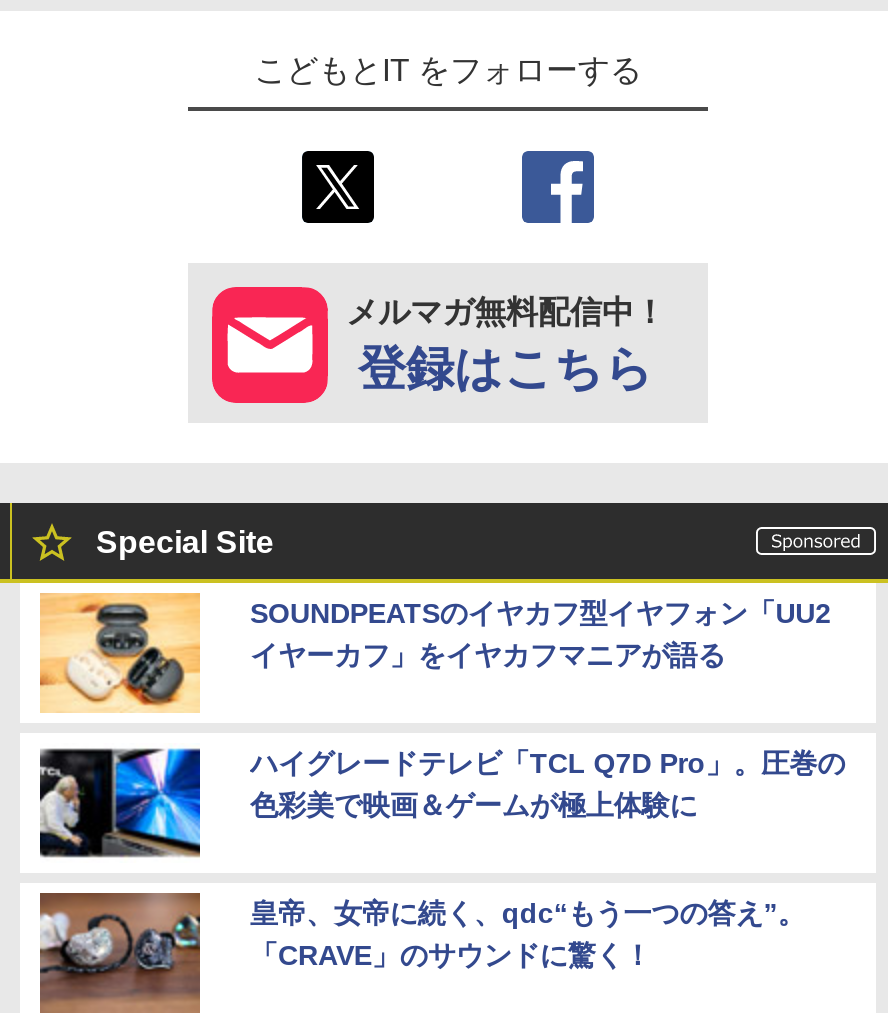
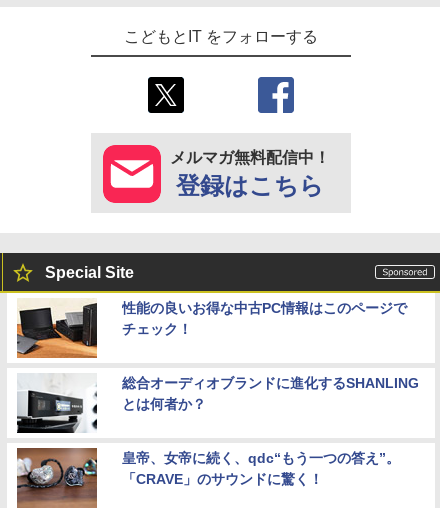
- [image]
- SOUNDPEATSのイヤカフ型イヤフォン「UU2
- イヤーカフ」をイヤカフマニアが語る
+ [image]
+ 性能の良いお得な中古PC情報はこのページで
+ チェック！

- [image]
- ハイグレードテレビ「TCL Q7D Pro」。圧巻の
- 色彩美で映画＆ゲームが極上体験に
+ [image]
+ 総合オーディオブランドに進化するSHANLING
+ とは何者か？
